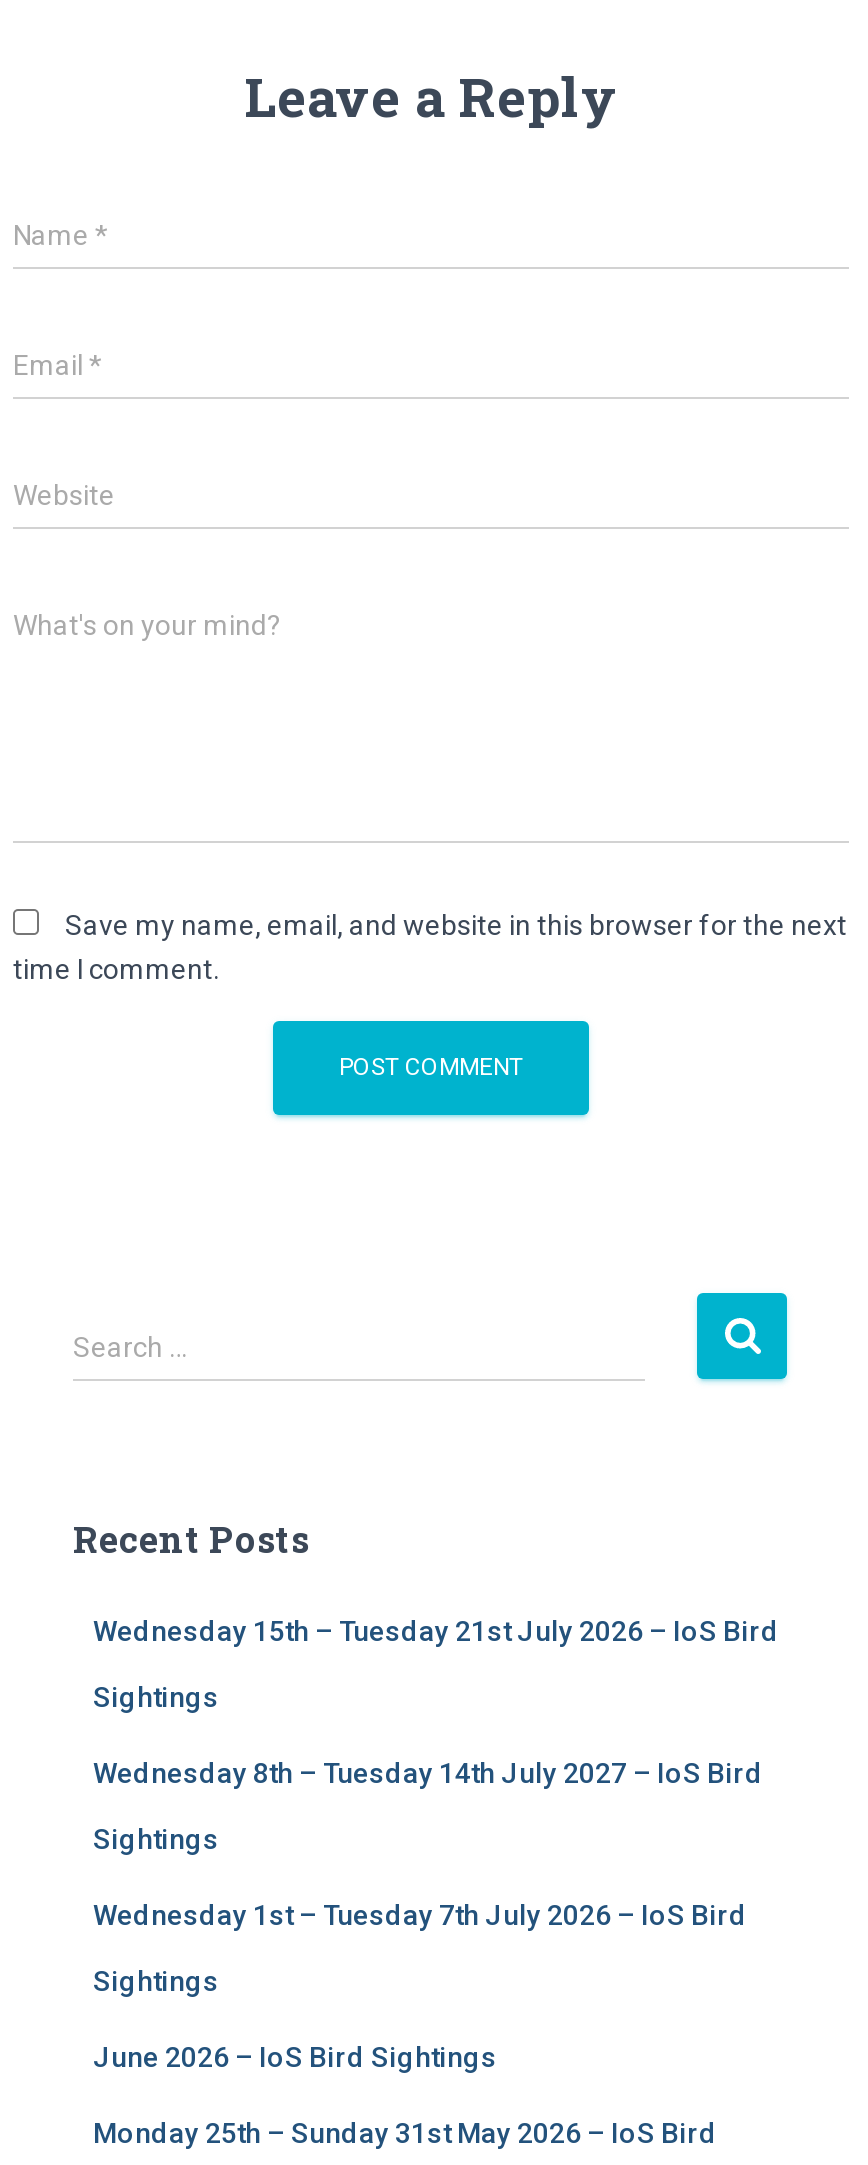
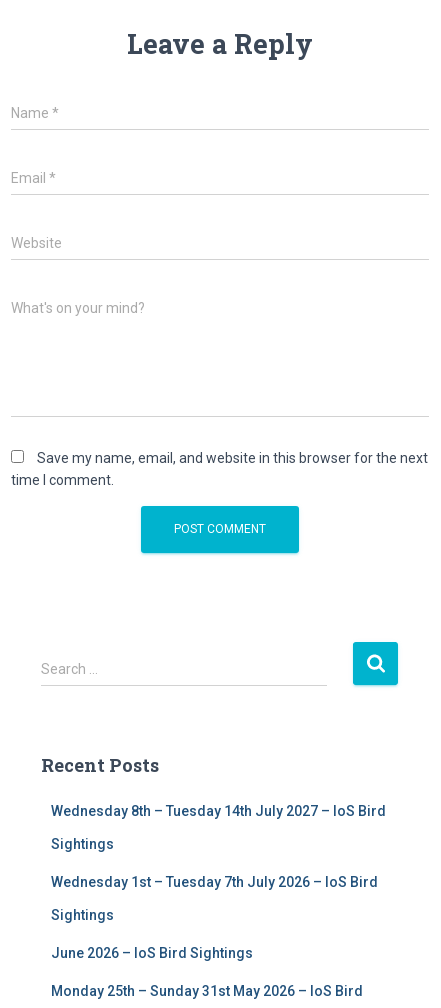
- Wednesday 15th – Tuesday 21st July 2026 – IoS Bird
- Sightings
